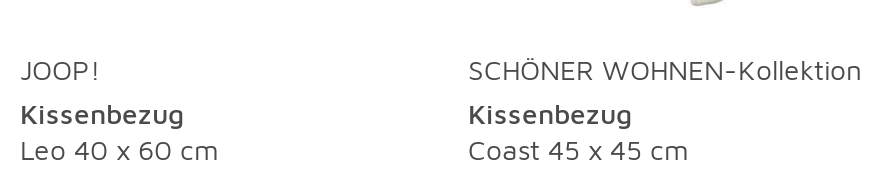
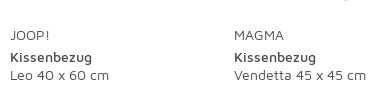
- SCHÖNER WOHNEN-Kollektion
+ MAGMA

- Coast 45 x 45 cm
+ Vendetta 45 x 45 cm
